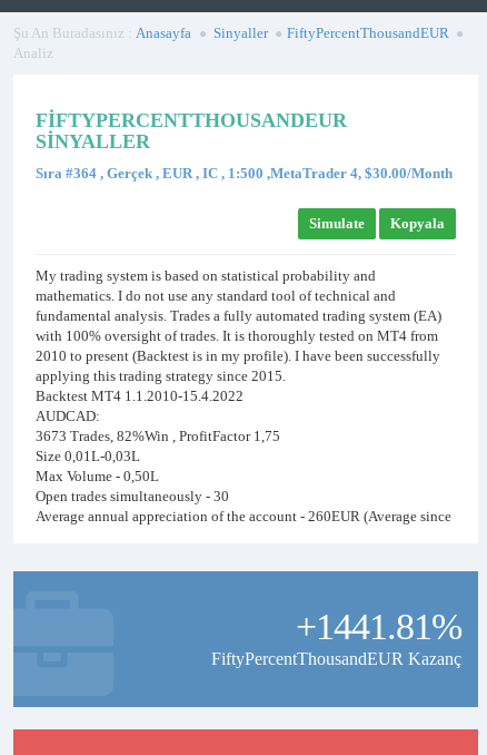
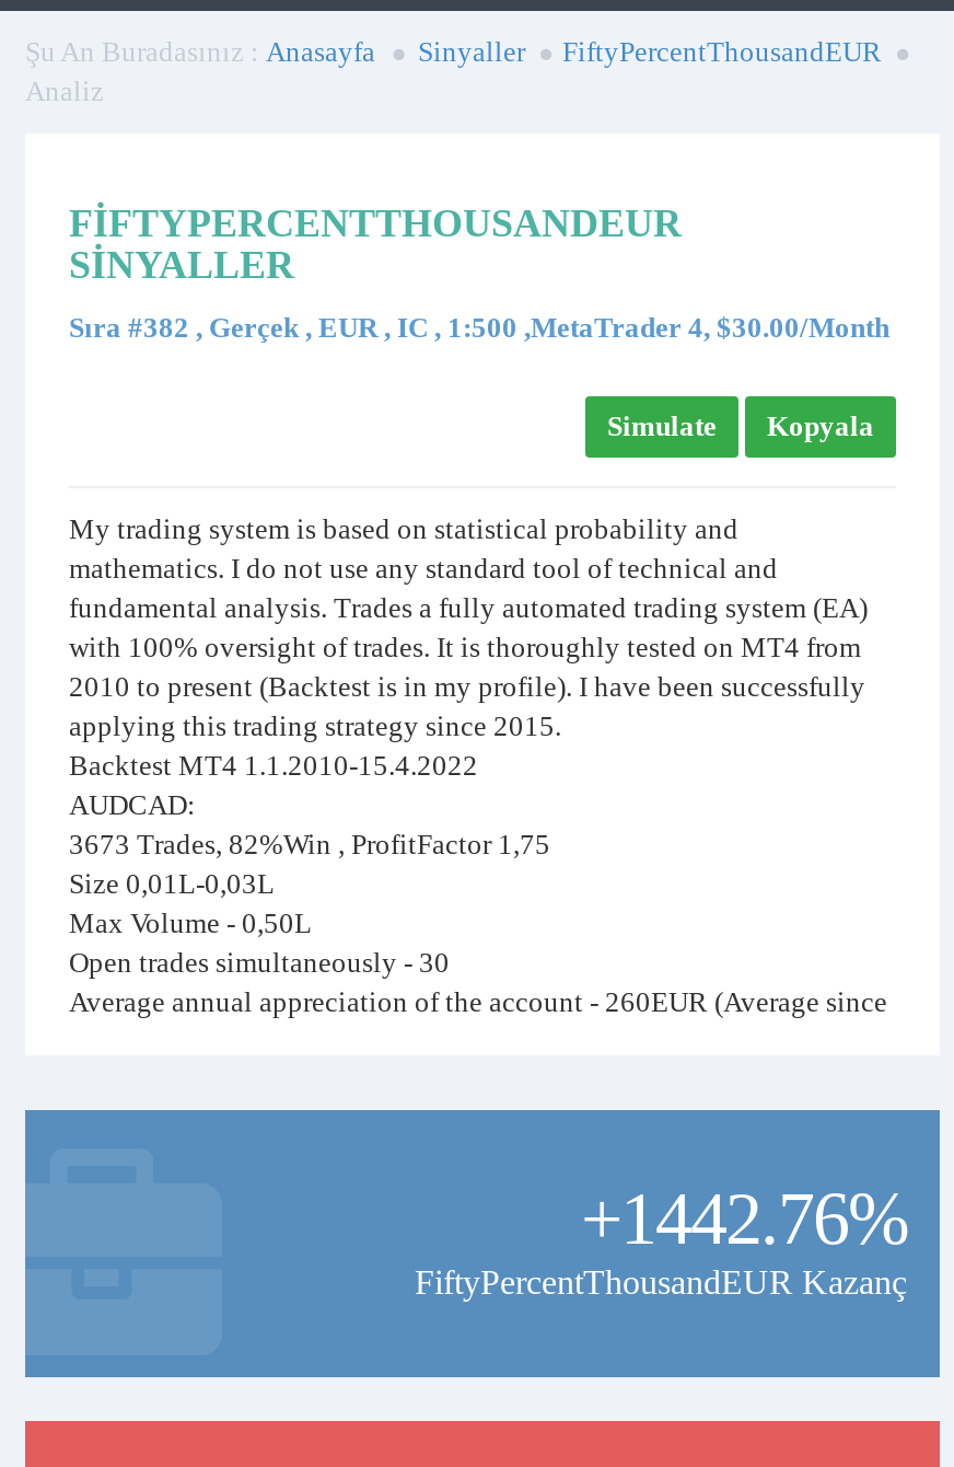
- Sıra #364 , Gerçek , EUR , IC , 1:500 ,MetaTrader 4, $30.00/Month
+ Sıra #382 , Gerçek , EUR , IC , 1:500 ,MetaTrader 4, $30.00/Month

- +1441.81%
+ +1442.76%
